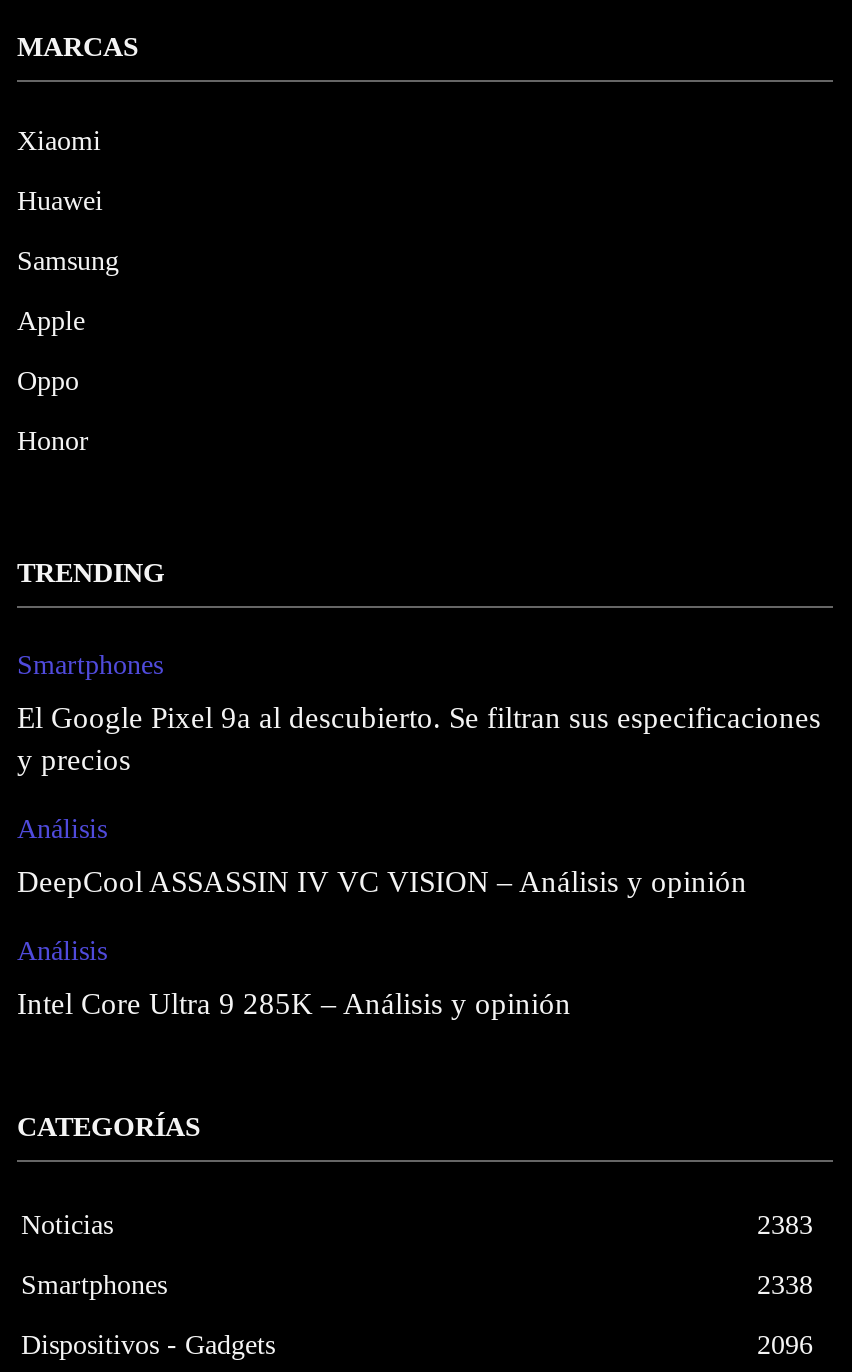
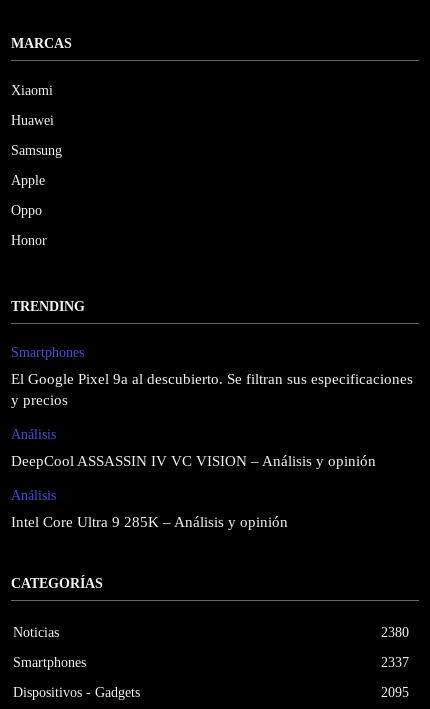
- 2383
+ 2380

- 2338
+ 2337

- 2096
+ 2095
